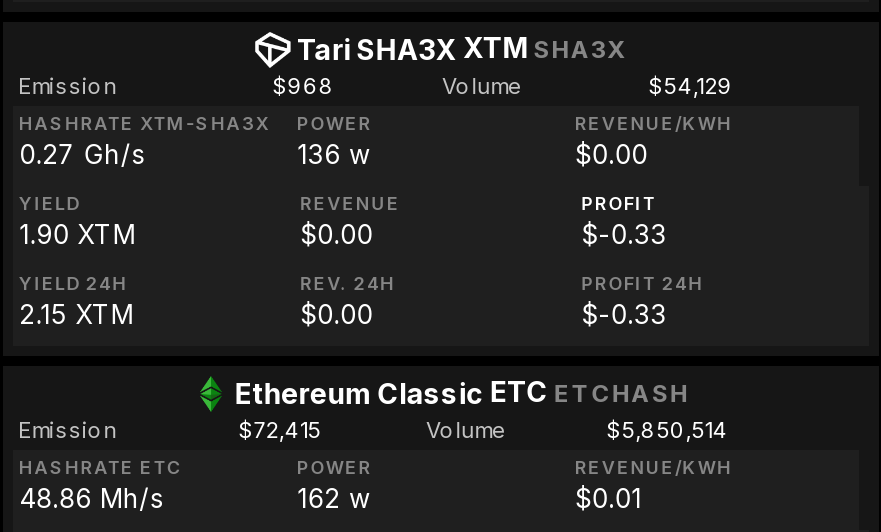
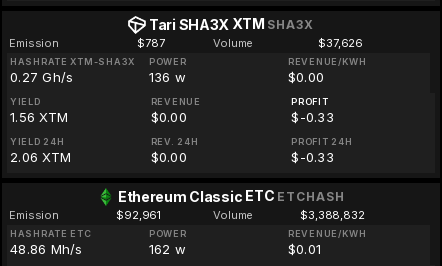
- $968
+ $787

- $54,129
+ $37,626

- 1.90 XTM
+ 1.56 XTM

- 2.15 XTM
+ 2.06 XTM

- $72,415
+ $92,961

- $5,850,514
+ $3,388,832
